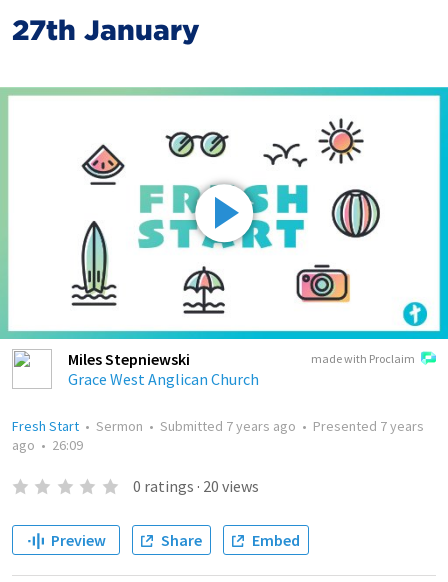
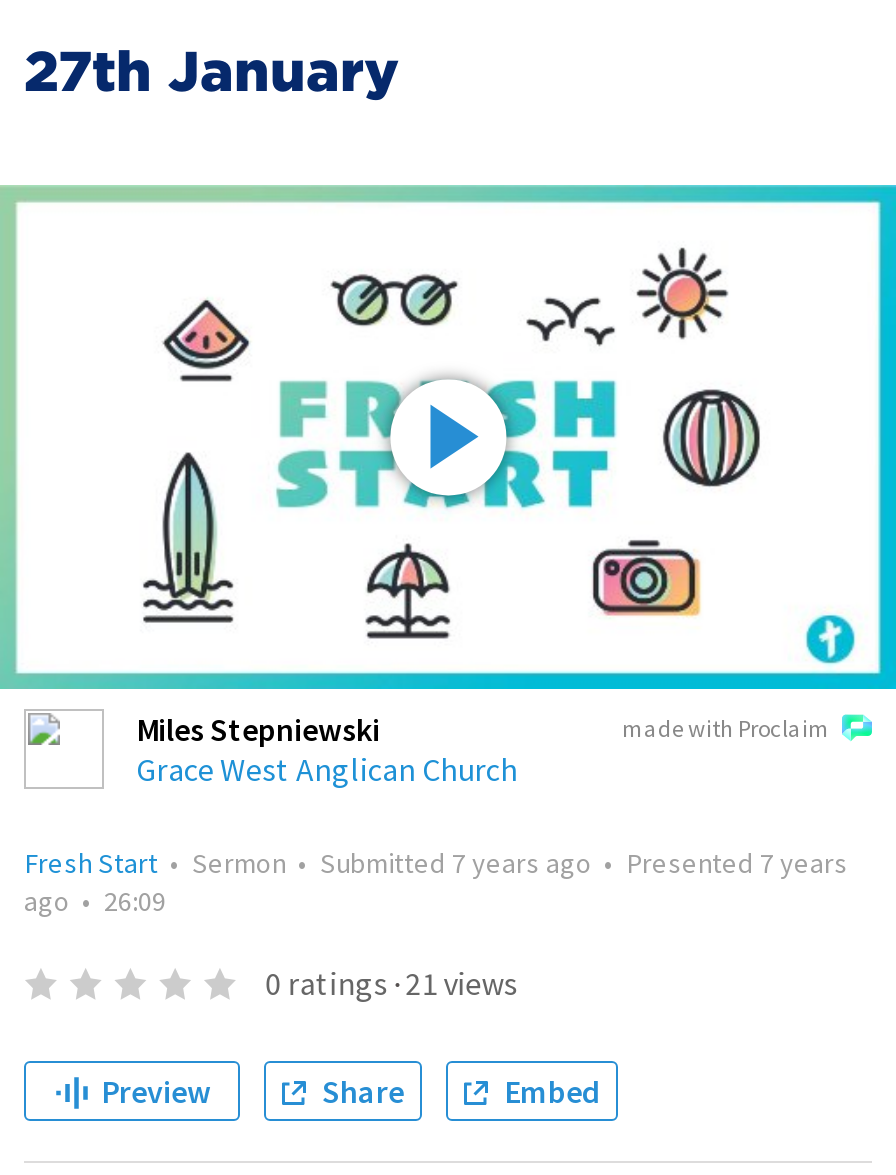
- 0 ratings · 20 views
+ 0 ratings · 21 views
